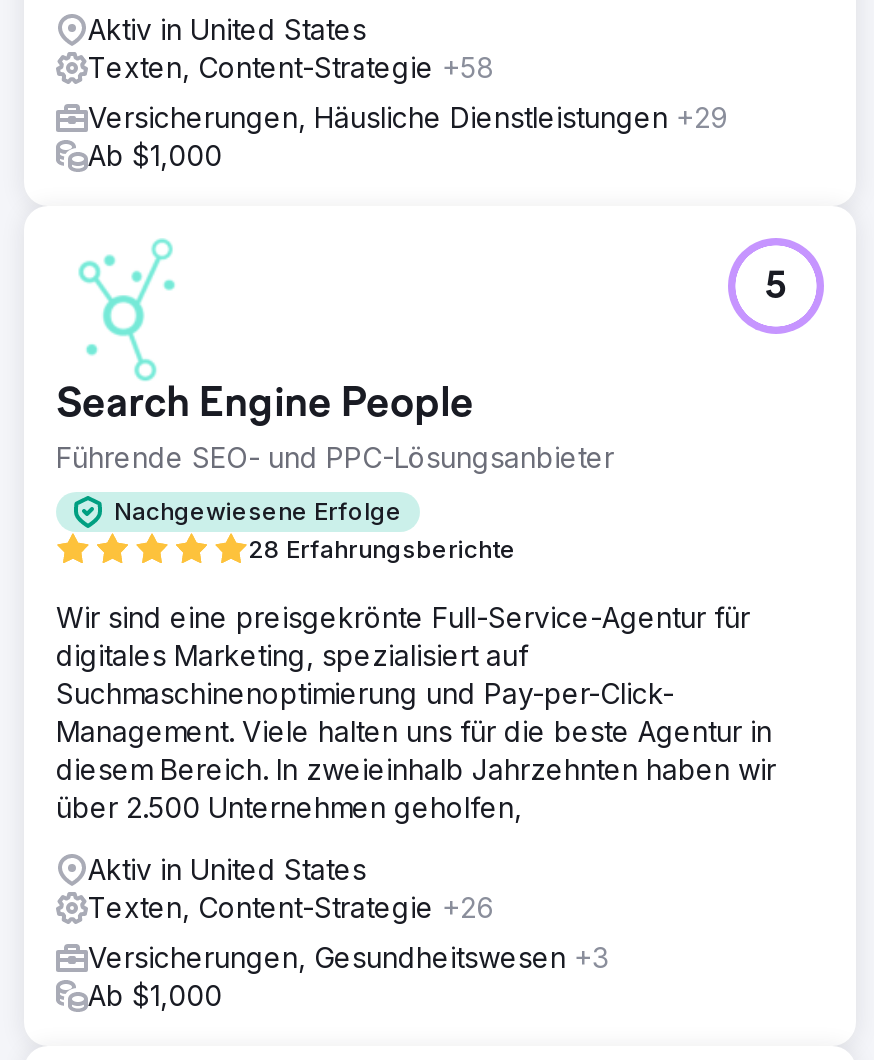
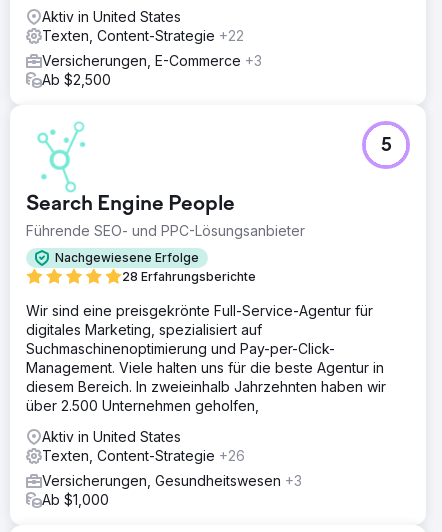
- Texten, Content-Strategie +58
+ Texten, Content-Strategie +22

- Versicherungen, Häusliche Dienstleistungen +29
- Ab $1,000
+ Versicherungen, E-Commerce +3
+ Ab $2,500
